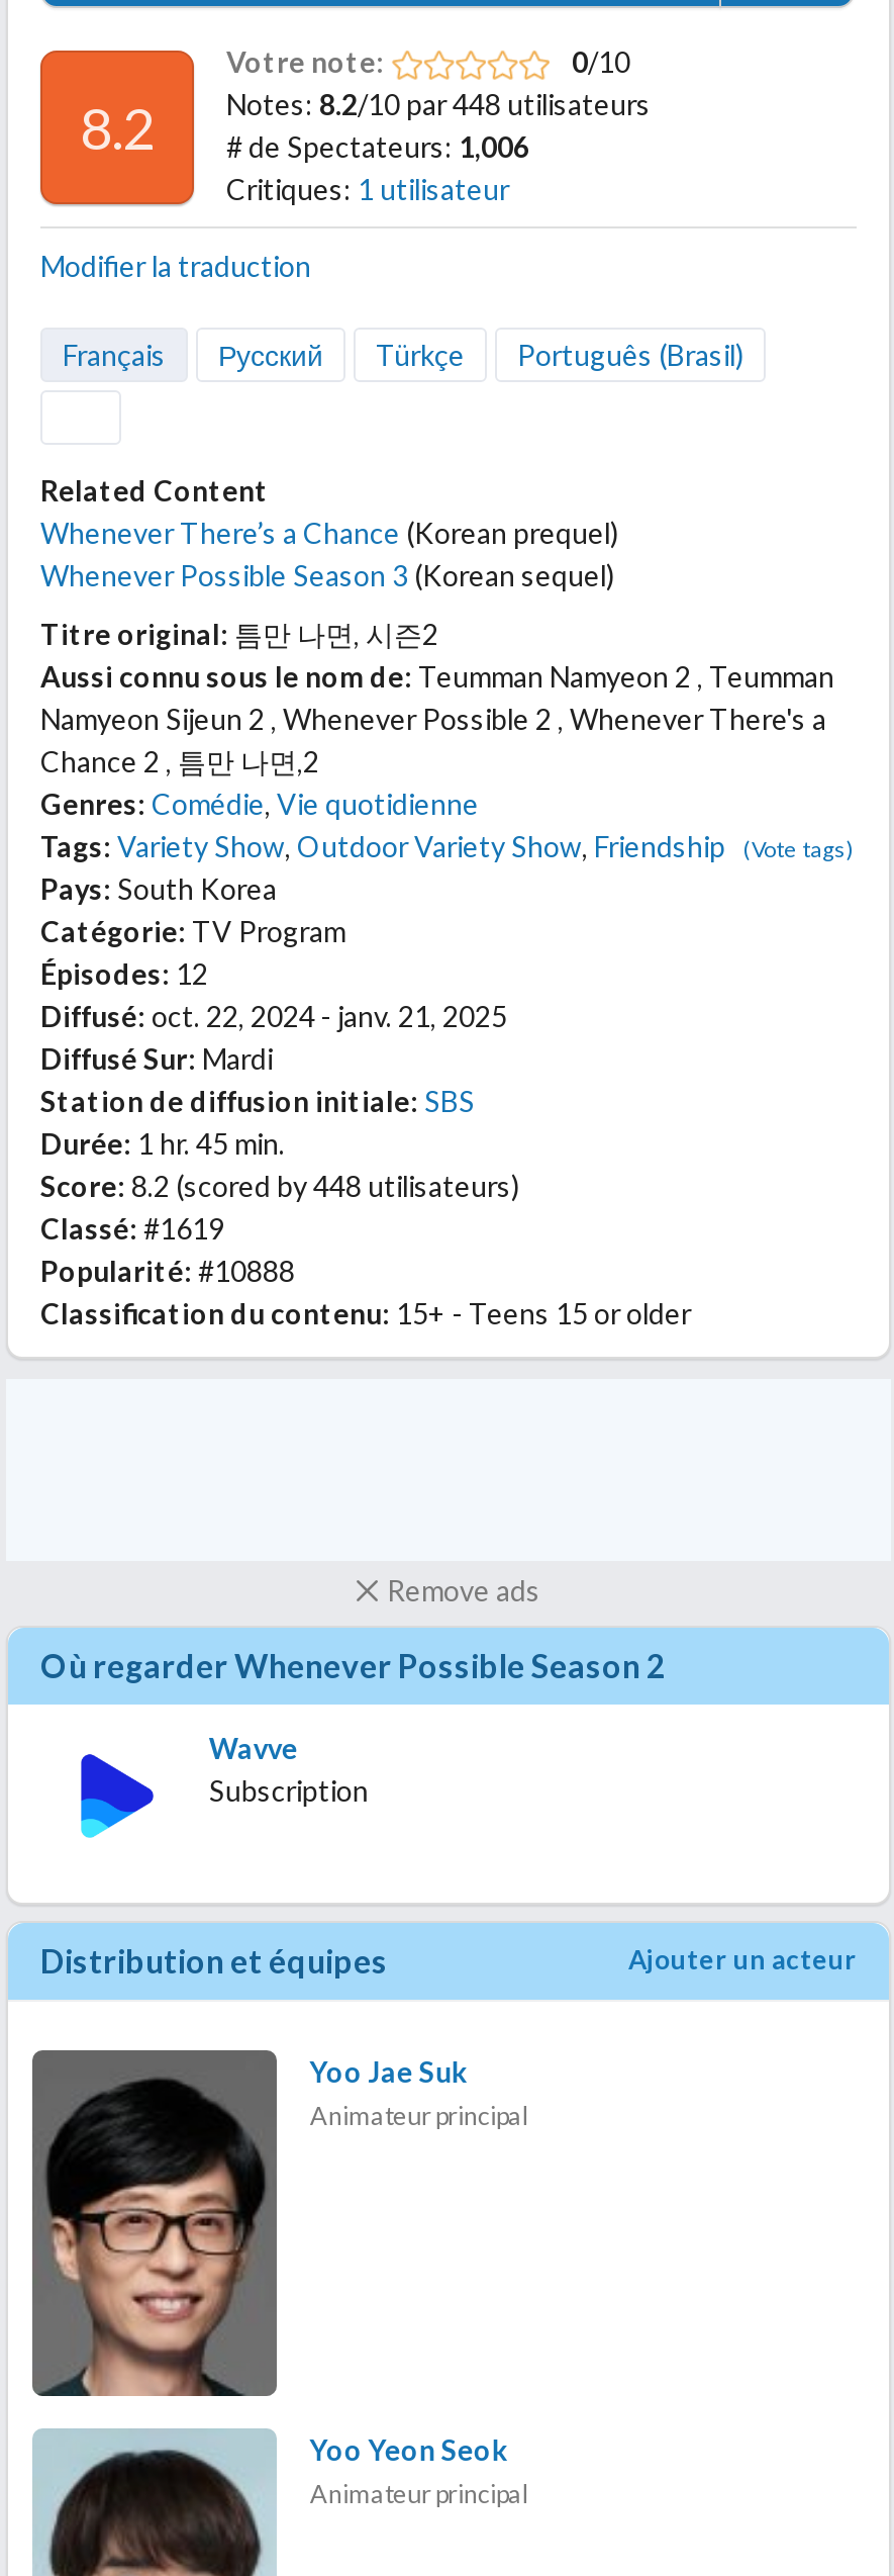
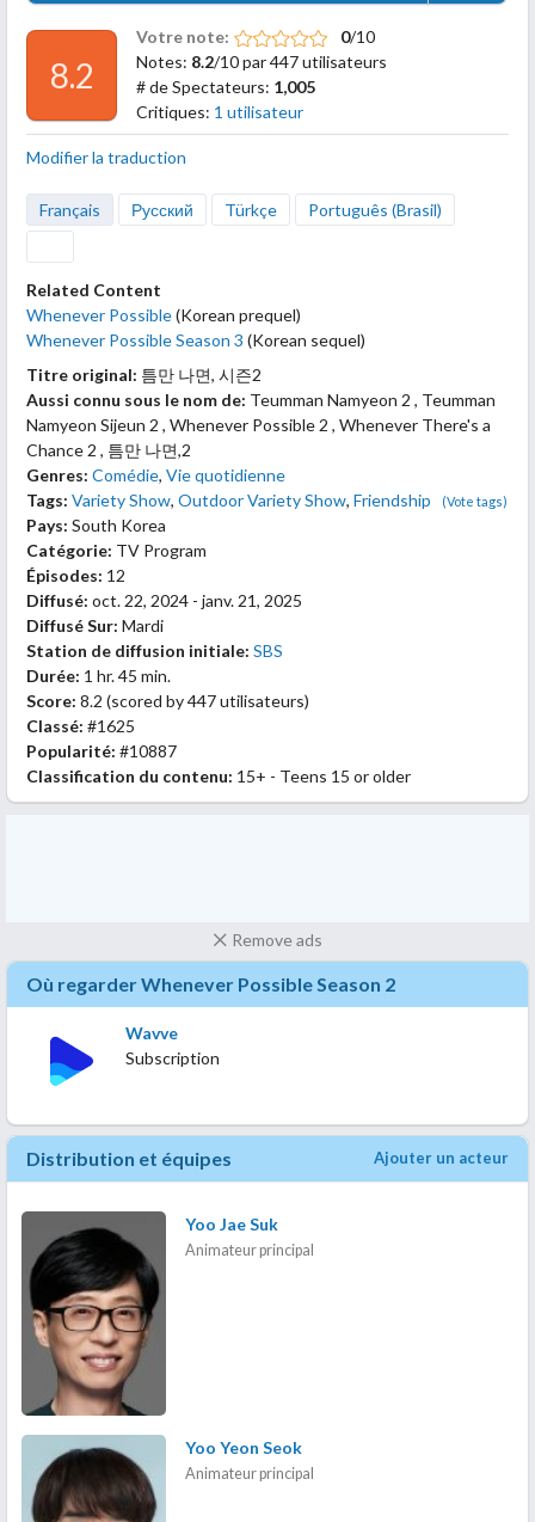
- Notes: 8.2/10 par 448 utilisateurs
+ Notes: 8.2/10 par 447 utilisateurs

- # de Spectateurs: 1,006
+ # de Spectateurs: 1,005

- Whenever There’s a Chance (Korean prequel)
+ Whenever Possible (Korean prequel)

- Score: 8.2 (scored by 448 utilisateurs)
+ Score: 8.2 (scored by 447 utilisateurs)

- Classé: #1619
+ Classé: #1625

- Popularité: #10888
+ Popularité: #10887
